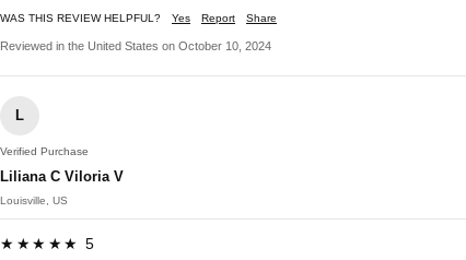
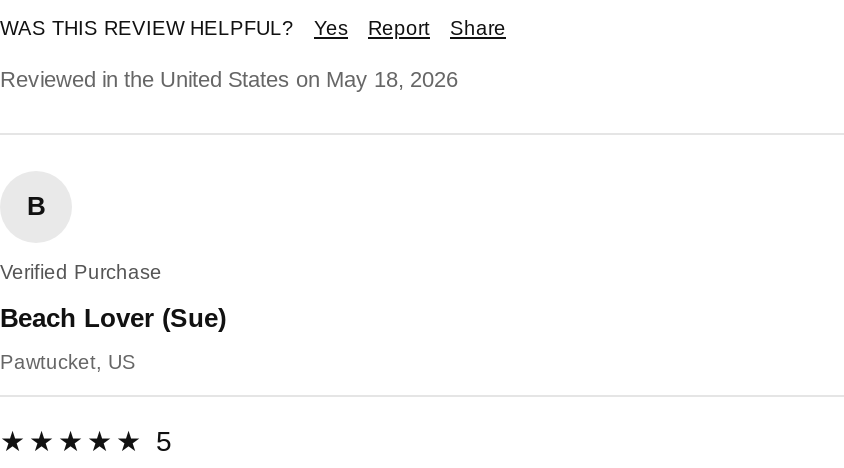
- Reviewed in the United States on October 10, 2024
+ Reviewed in the United States on May 18, 2026

- L
+ B

- Liliana C Viloria V
+ Beach Lover (Sue)

- Louisville, US
+ Pawtucket, US
